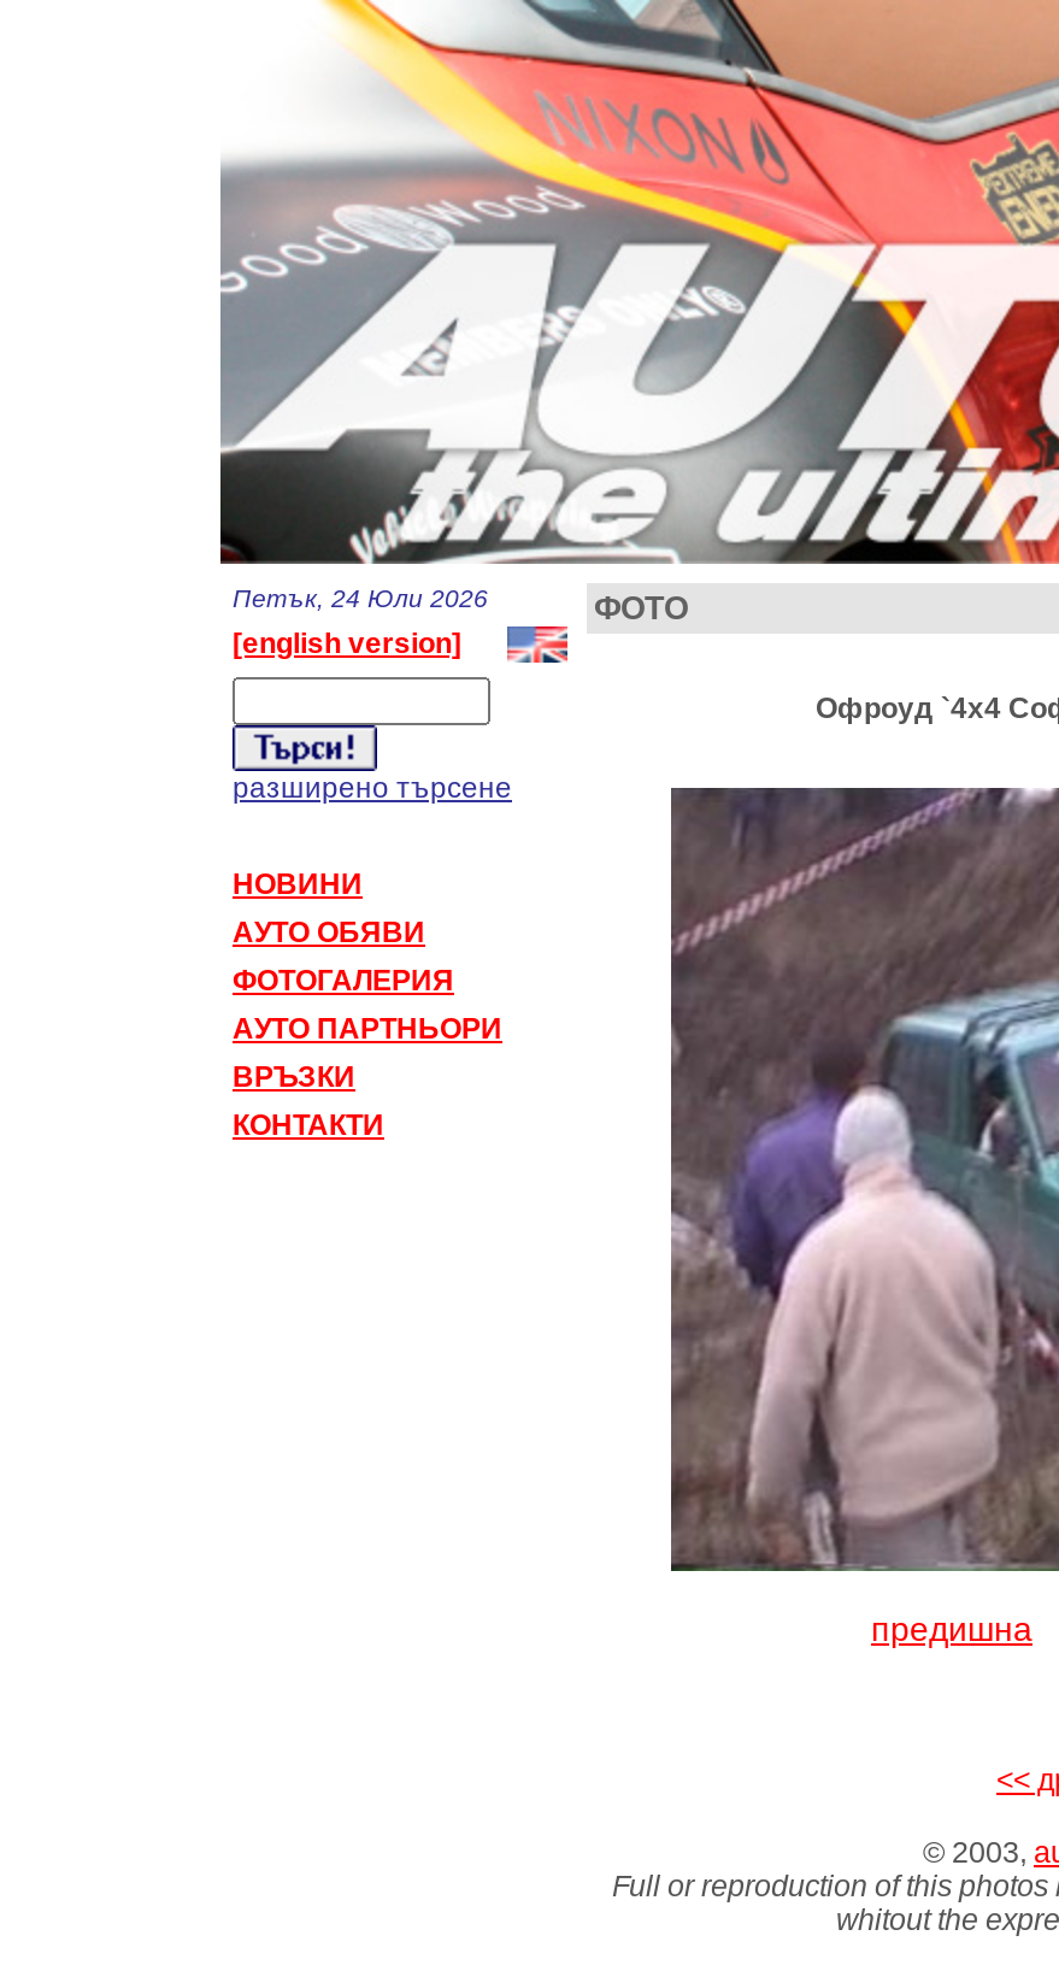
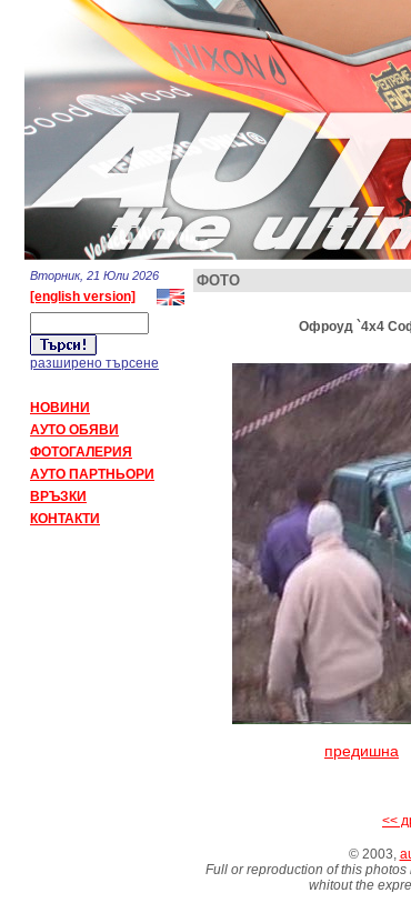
- Петък, 24 Юли 2026
+ Вторник, 21 Юли 2026
